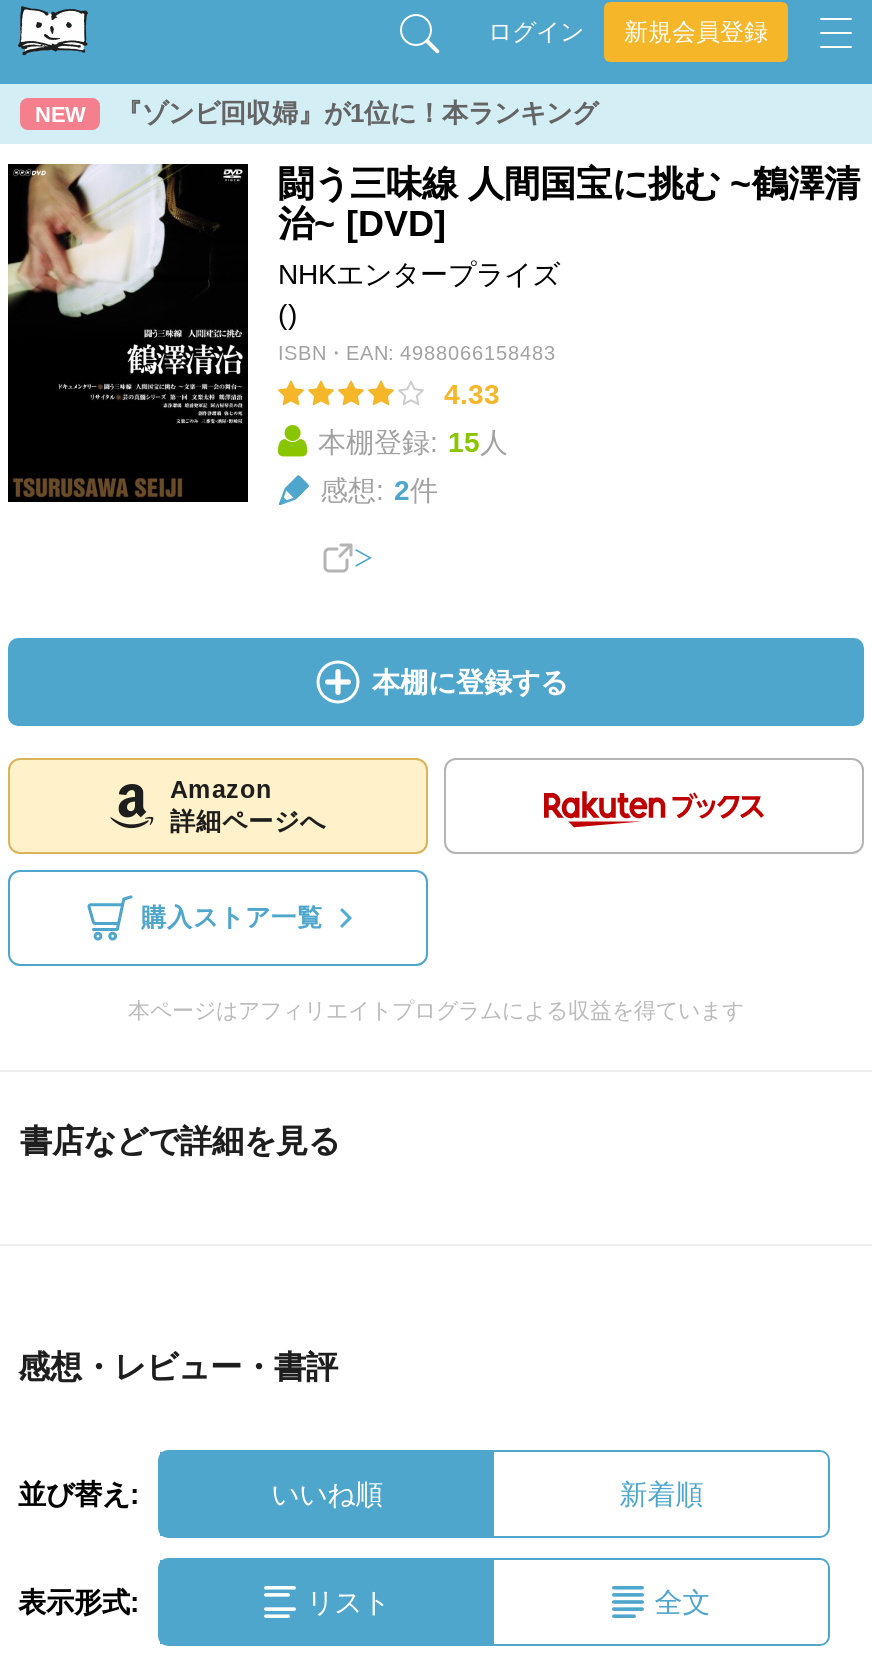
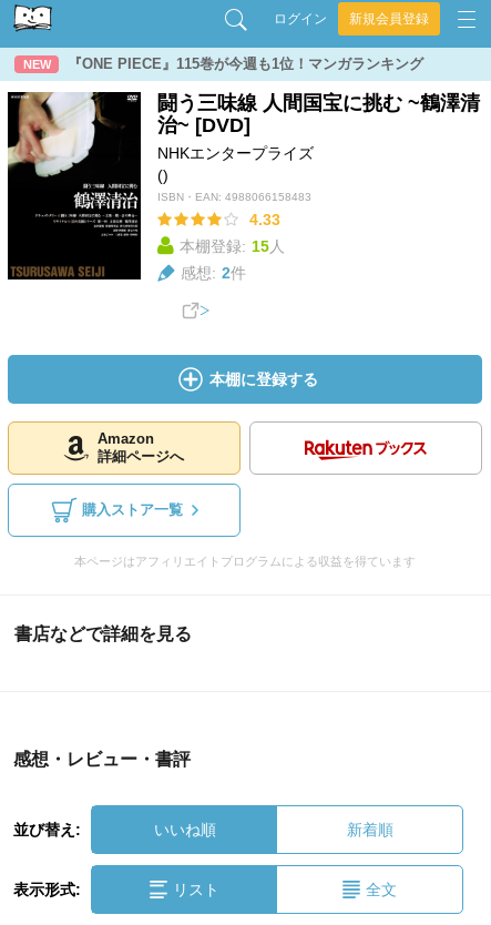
- 『ゾンビ回収婦』が1位に！本ランキング
+ 『ONE PIECE』115巻が今週も1位！マンガランキング
